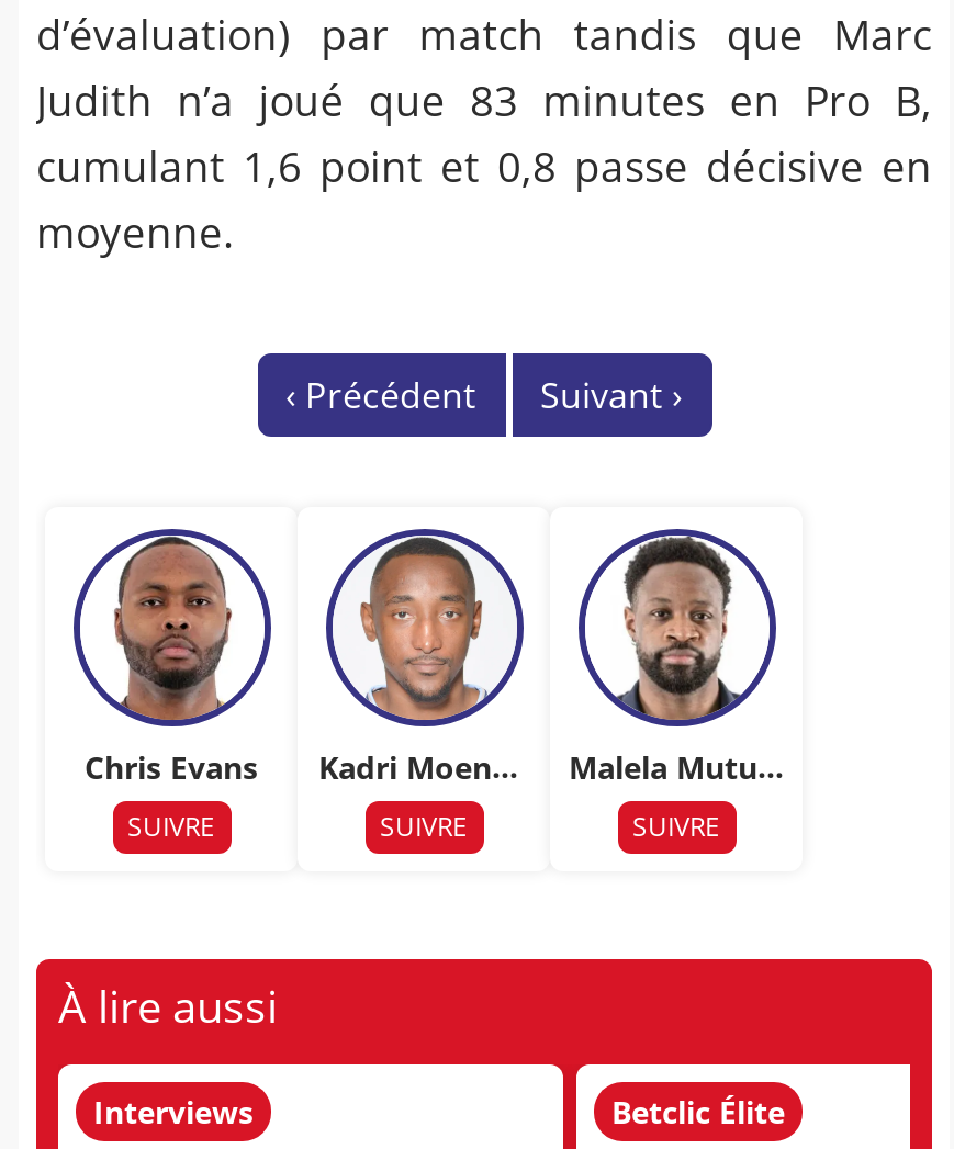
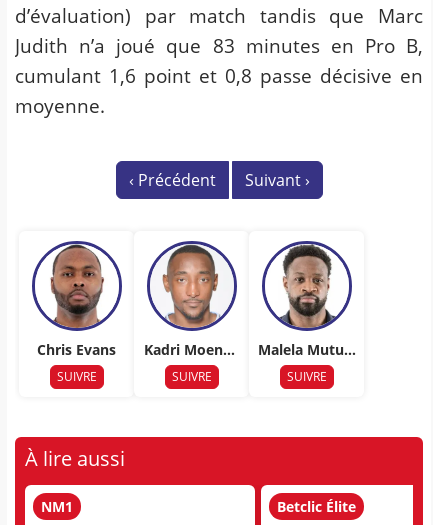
- Interviews
+ NM1
